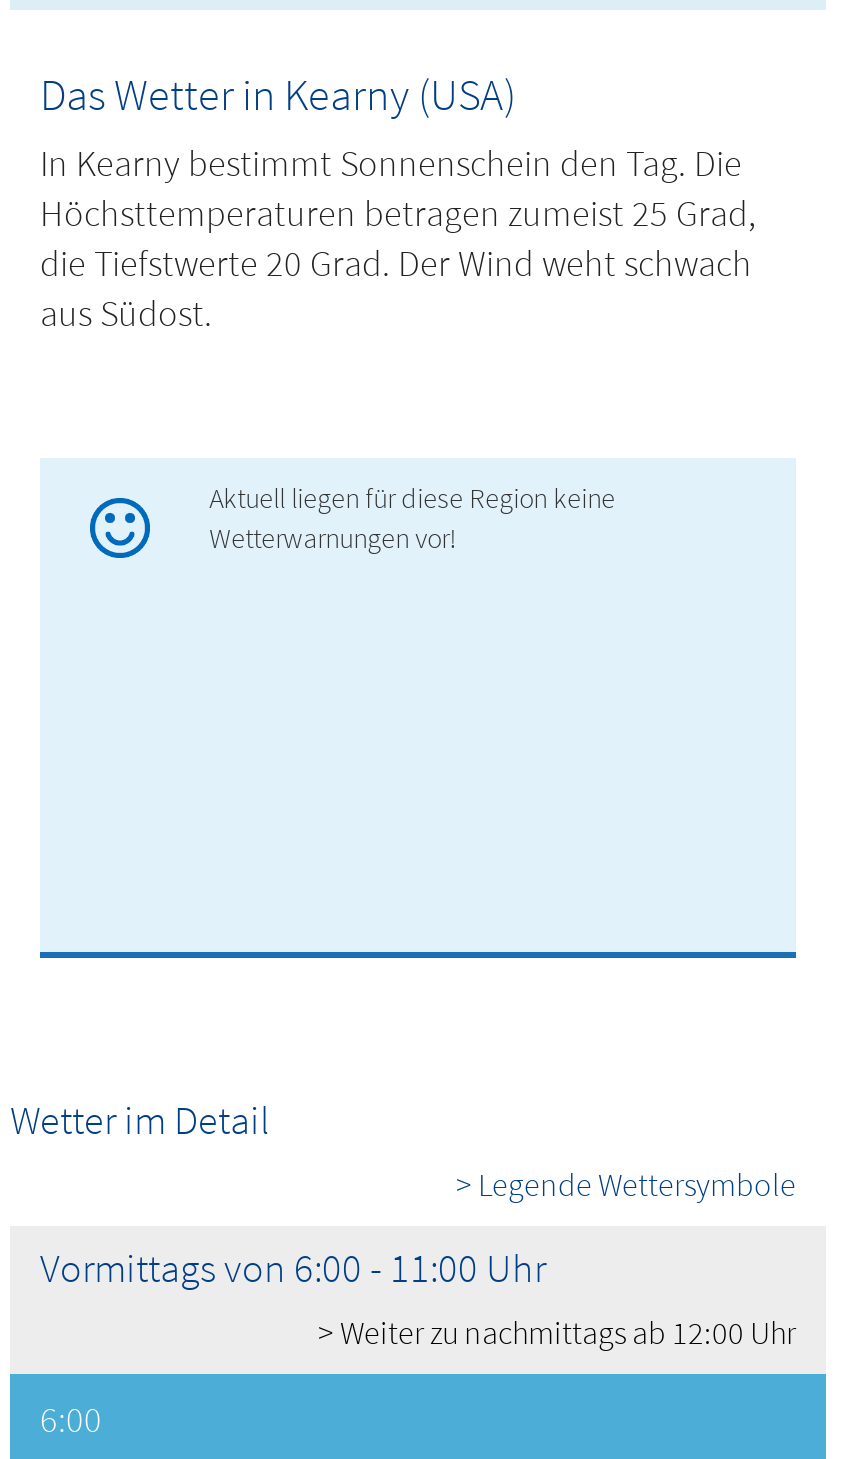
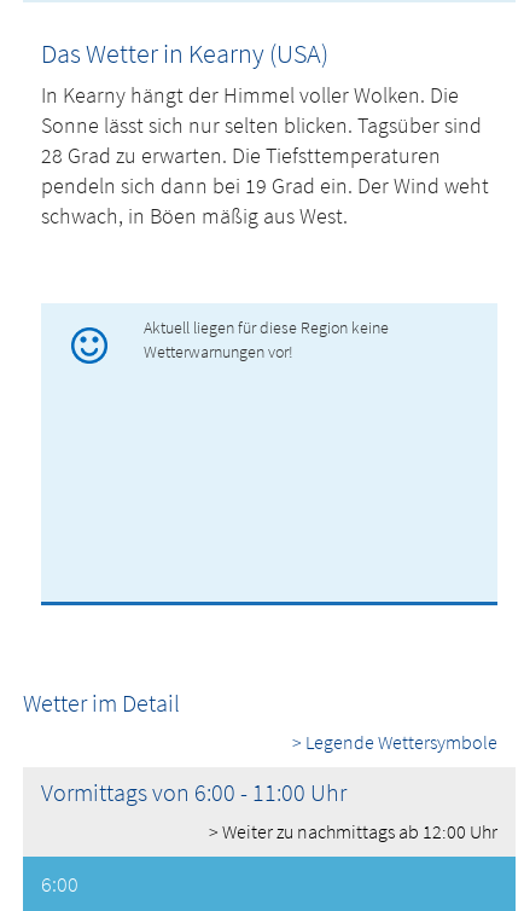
- In Kearny bestimmt Sonnenschein den Tag. Die
- Höchsttemperaturen betragen zumeist 25 Grad,
- die Tiefstwerte 20 Grad. Der Wind weht schwach
- aus Südost.
+ In Kearny hängt der Himmel voller Wolken. Die
+ Sonne lässt sich nur selten blicken. Tagsüber sind
+ 28 Grad zu erwarten. Die Tiefsttemperaturen
+ pendeln sich dann bei 19 Grad ein. Der Wind weht
+ schwach, in Böen mäßig aus West.
